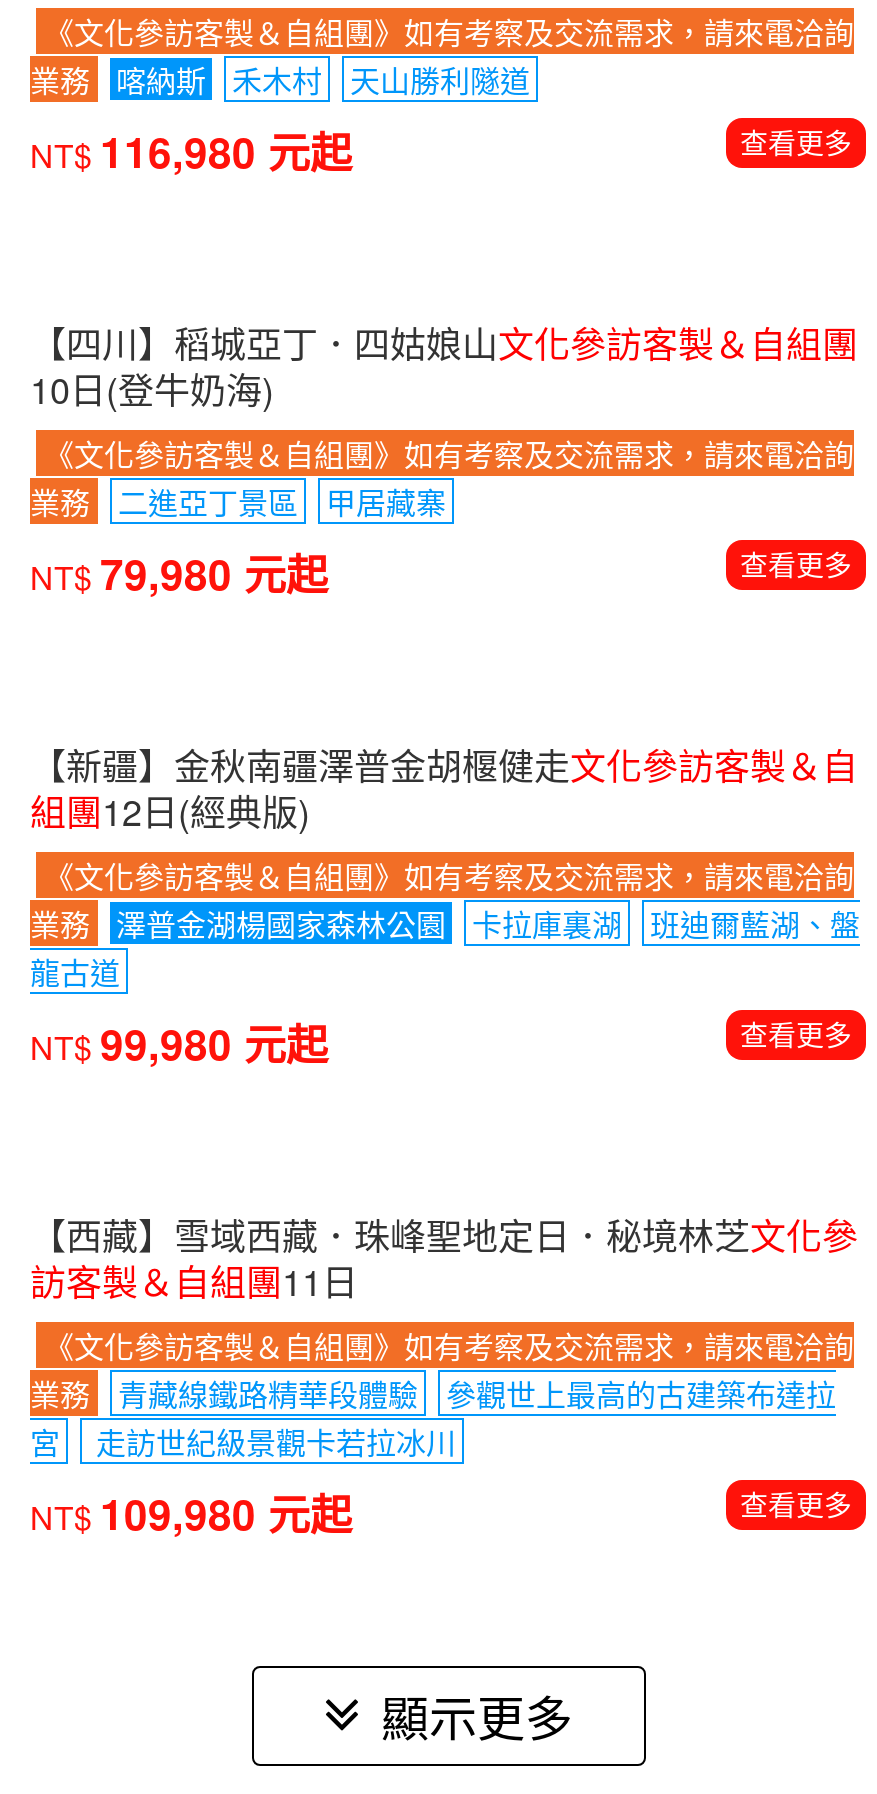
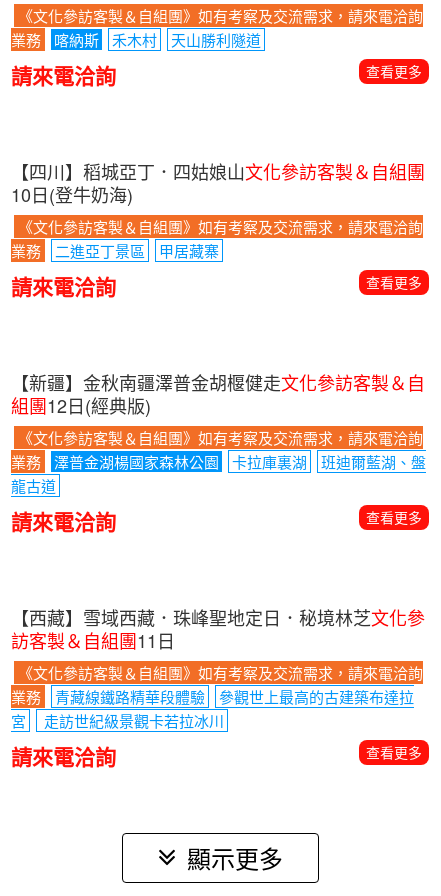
- NT$116,980 元起
+ 請來電洽詢

- NT$79,980 元起
+ 請來電洽詢

- NT$99,980 元起
+ 請來電洽詢

- NT$109,980 元起
+ 請來電洽詢
